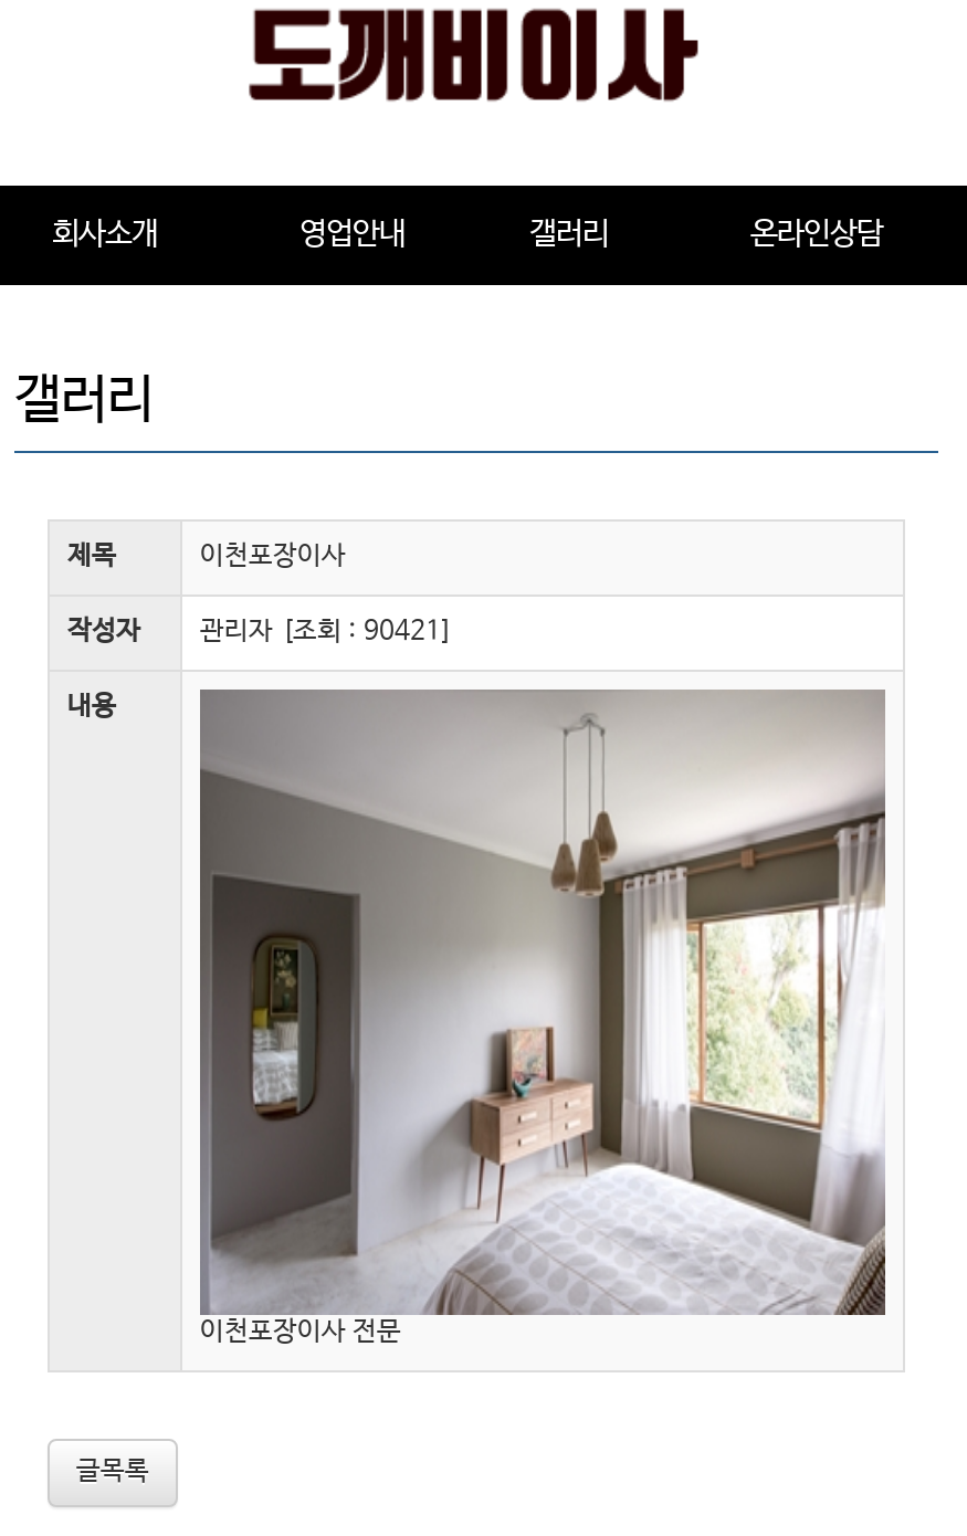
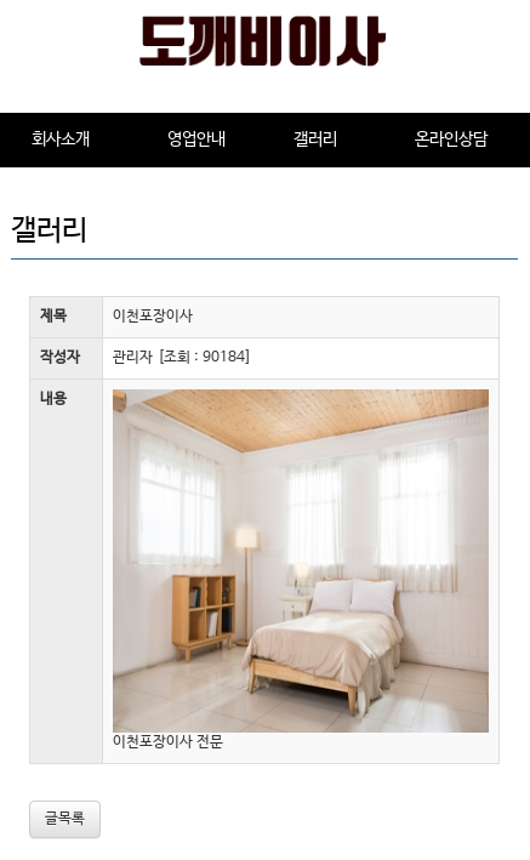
- 작성자 관리자 [조회 : 90421]
+ 작성자 관리자 [조회 : 90184]

- [image]
+ [image]
